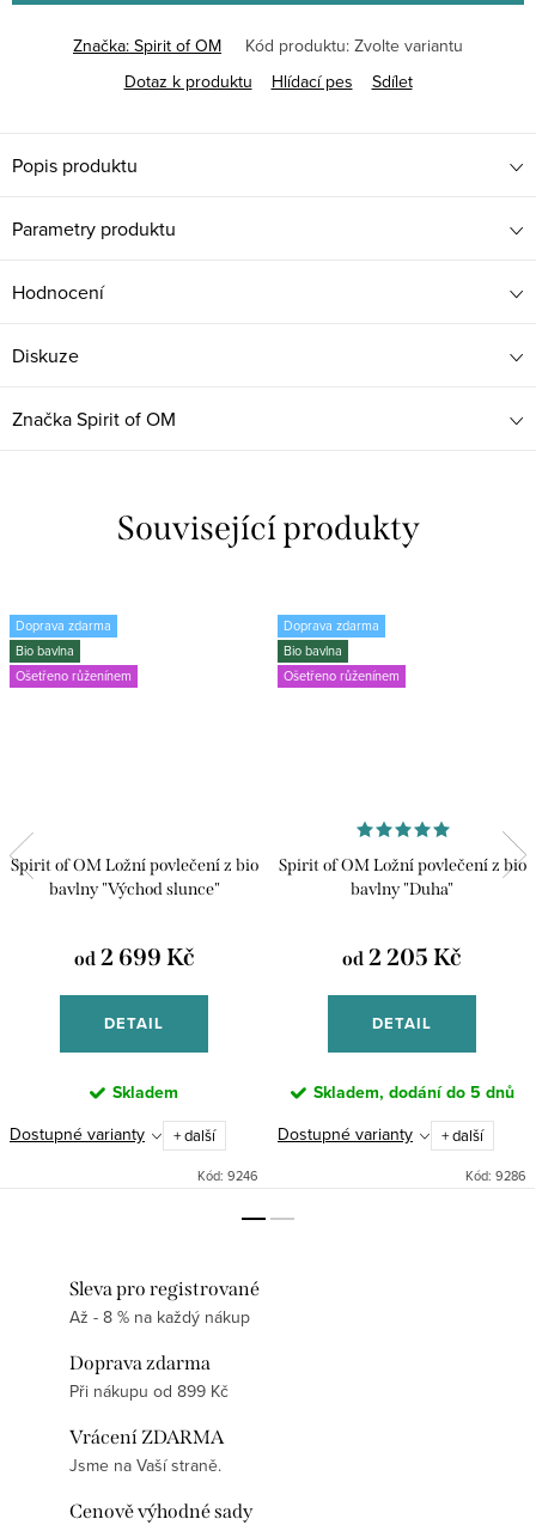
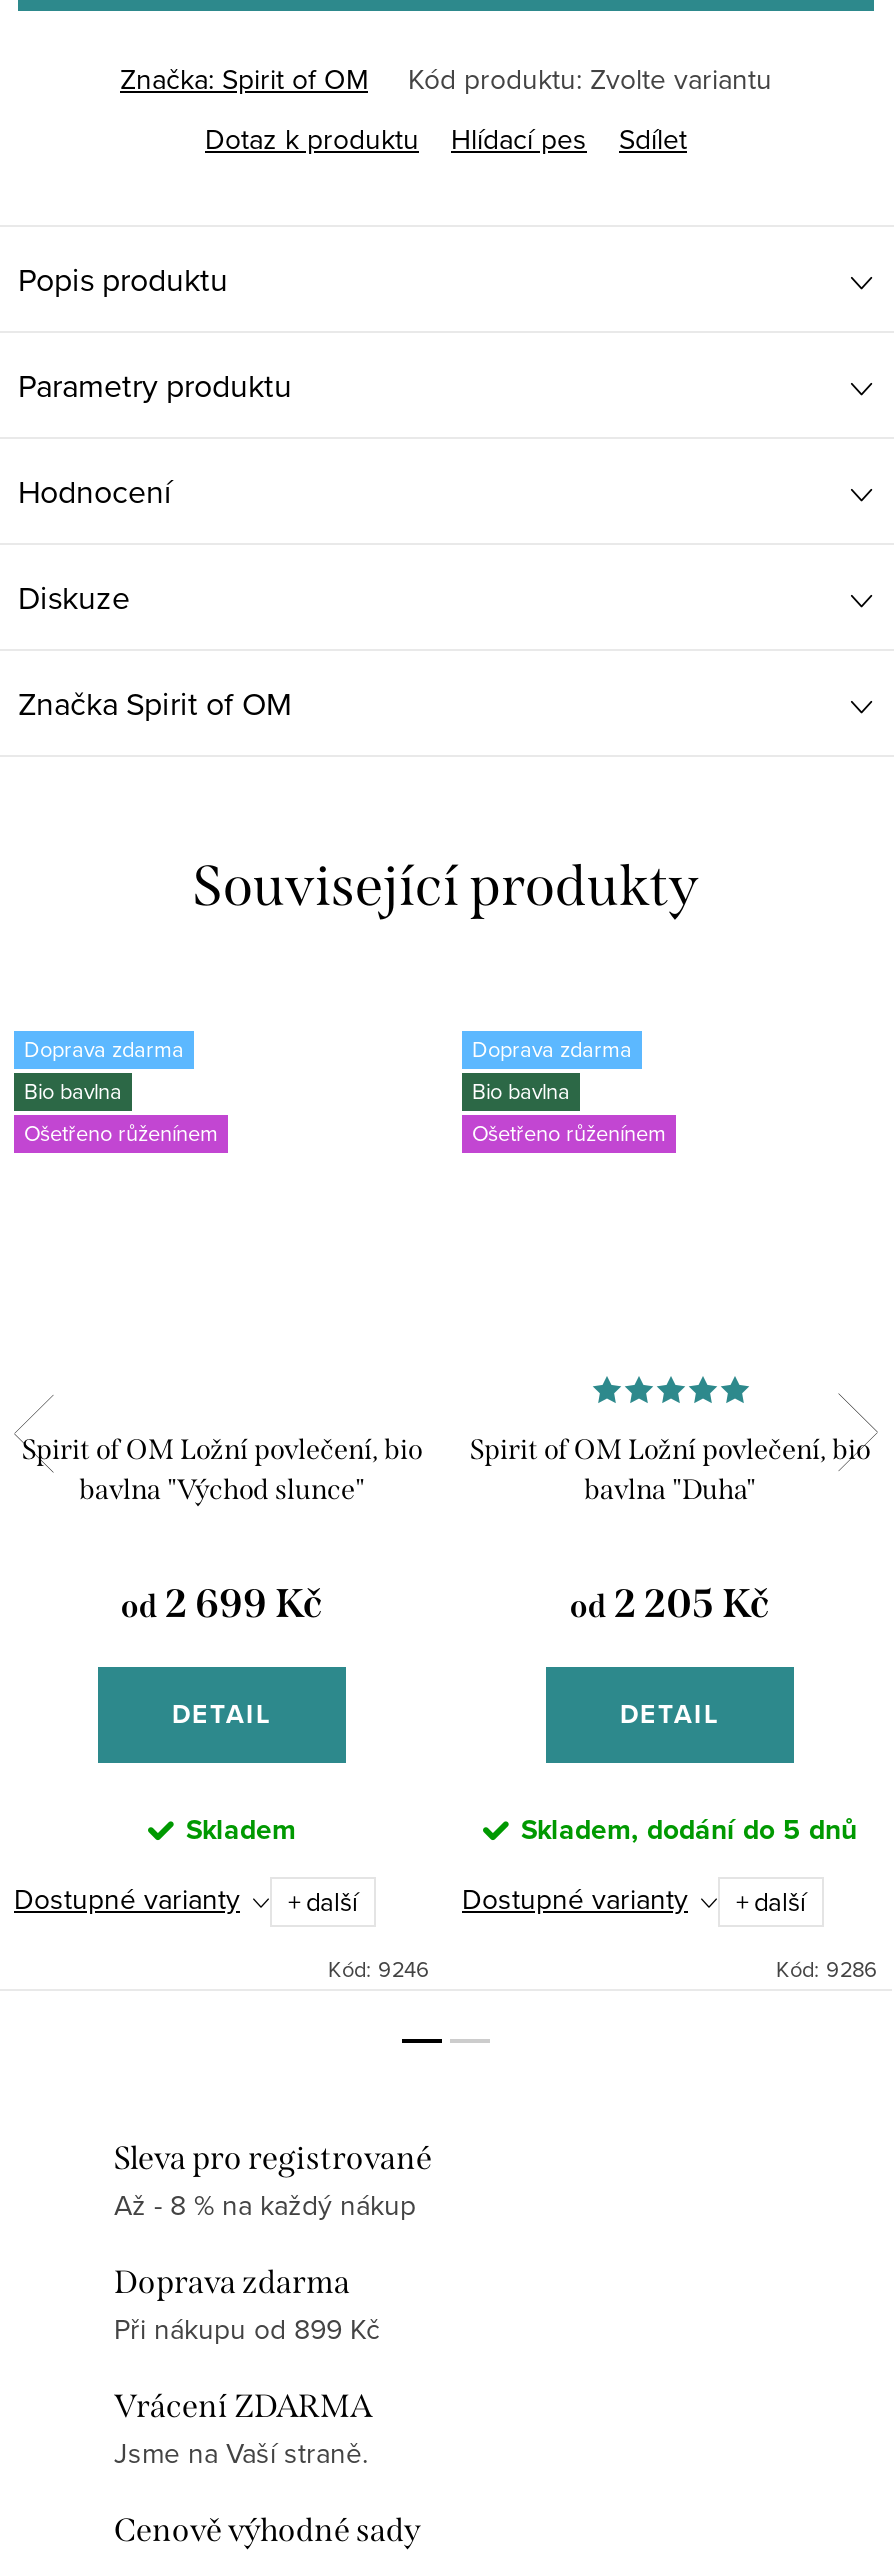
- Spirit of OM Ložní povlečení z bio
- bavlny "Východ slunce"
+ Spirit of OM Ložní povlečení, bio
+ bavlna "Východ slunce"

- Spirit of OM Ložní povlečení z bio
- bavlny "Duha"
+ Spirit of OM Ložní povlečení, bio
+ bavlna "Duha"
